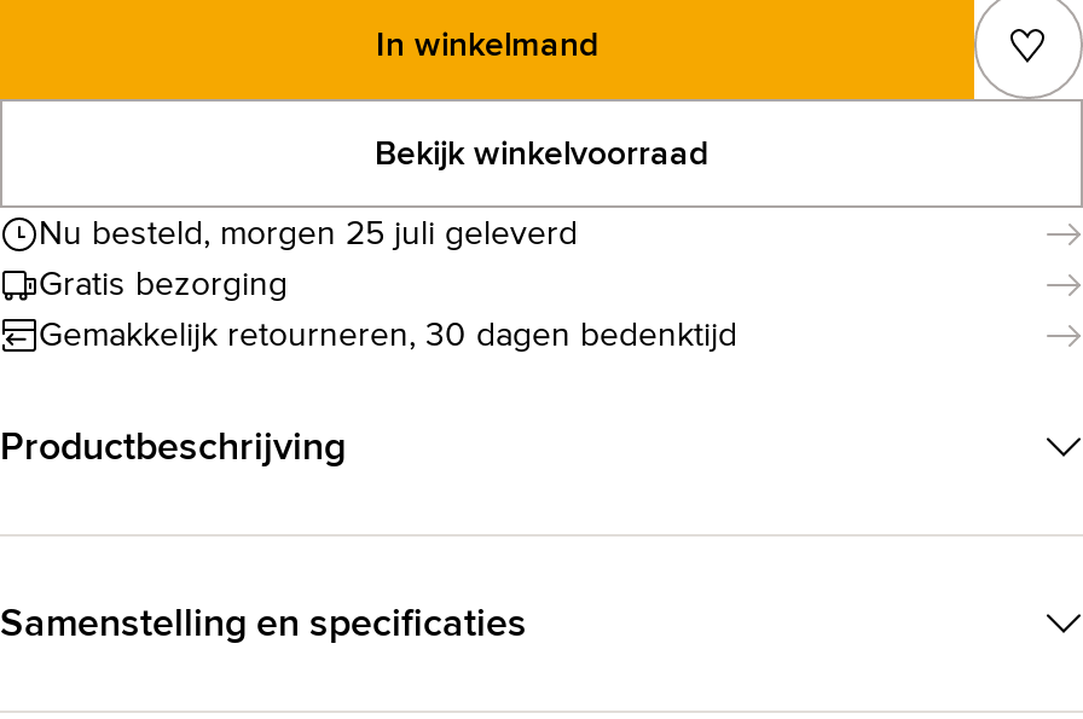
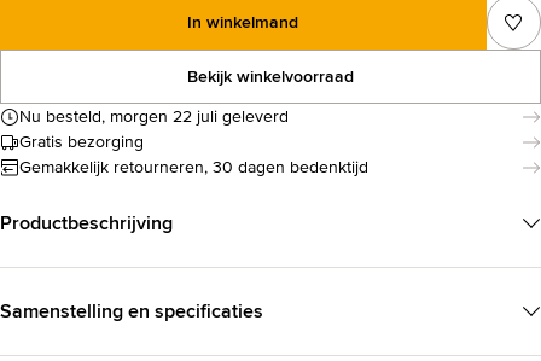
- Nu besteld, morgen 25 juli geleverd
+ Nu besteld, morgen 22 juli geleverd
